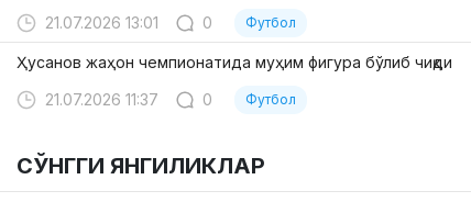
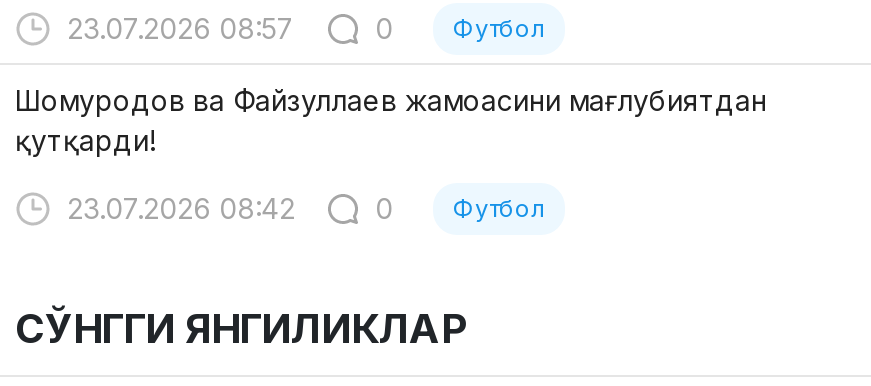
- 21.07.2026 13:01
+ 23.07.2026 08:57

- Ҳусанов жаҳон чемпионатида муҳим фигура бўлиб чиқди
+ Шомуродов ва Файзуллаев жамоасини мағлубиятдан
+ қутқарди!

- 21.07.2026 11:37
+ 23.07.2026 08:42
